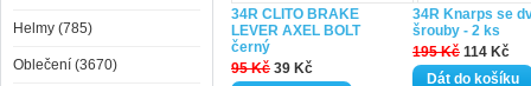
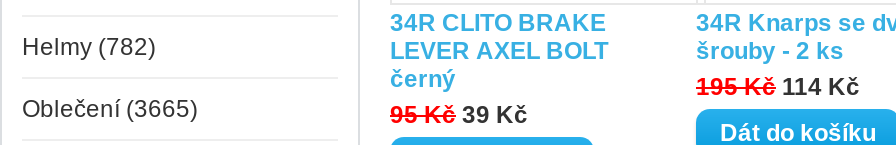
- Helmy (785)
+ Helmy (782)

- Oblečení (3670)
+ Oblečení (3665)
